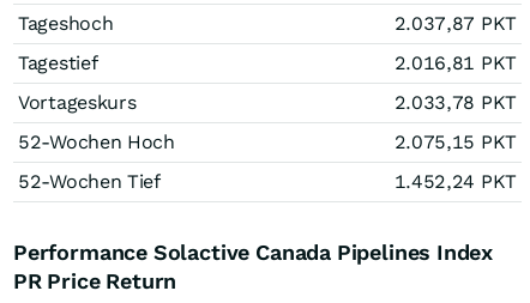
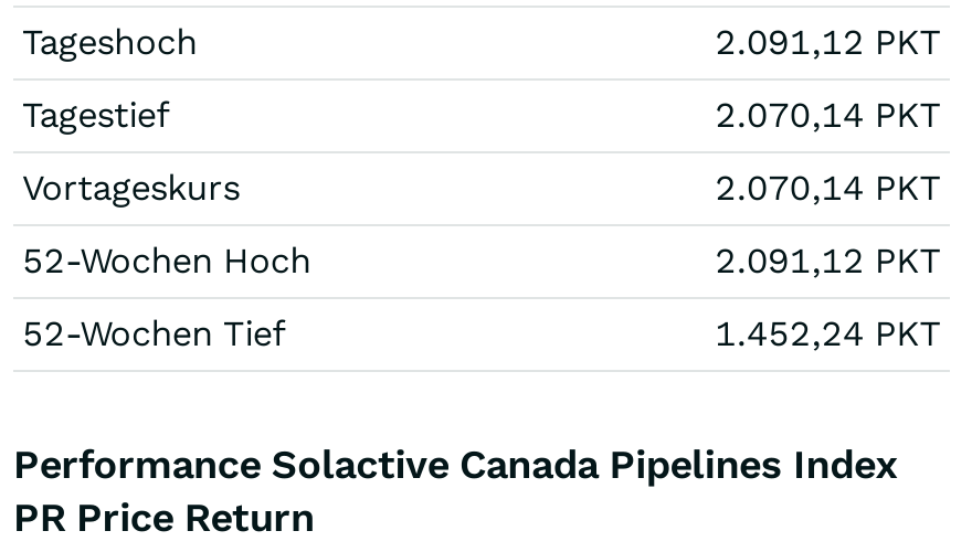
- 2.037,87 PKT
+ 2.091,12 PKT

- 2.016,81 PKT
+ 2.070,14 PKT

- 2.033,78 PKT
+ 2.070,14 PKT

- 2.075,15 PKT
+ 2.091,12 PKT
